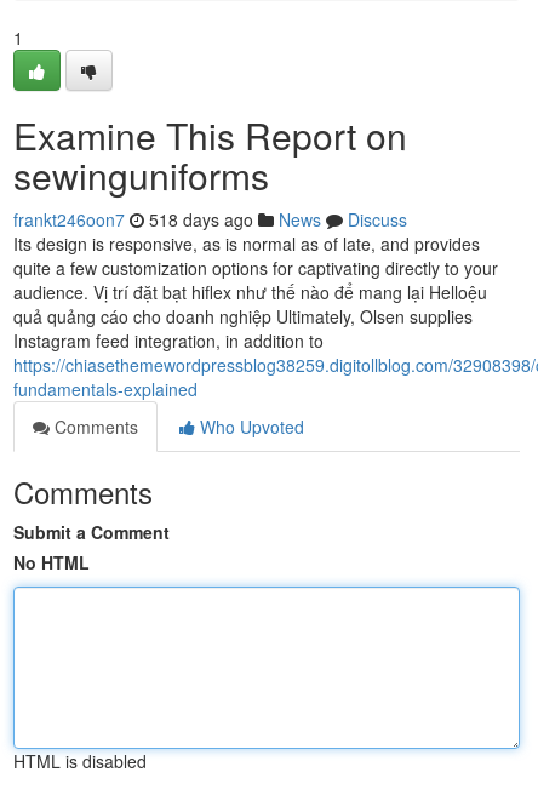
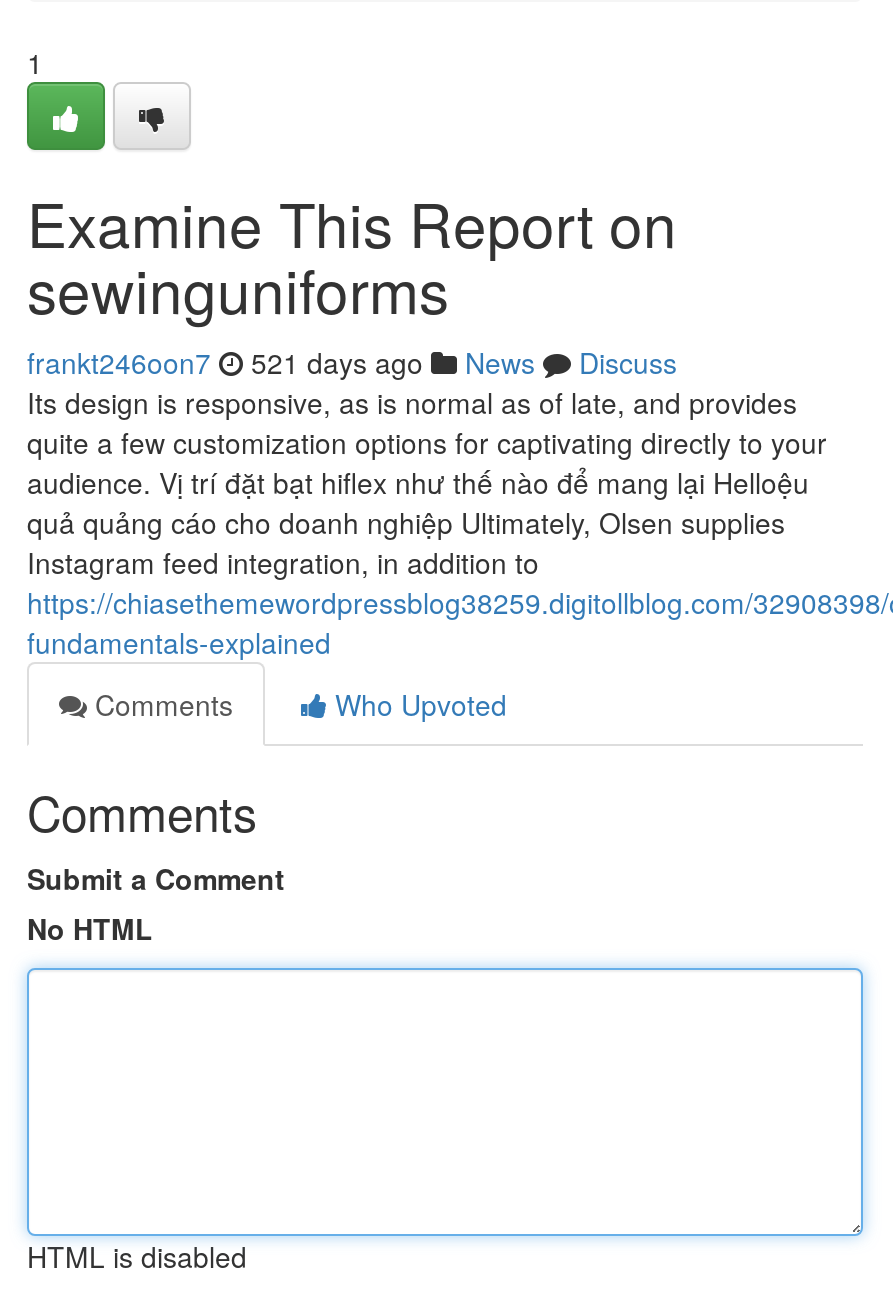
- frankt246oon7 518 days ago News Discuss
+ frankt246oon7 521 days ago News Discuss
